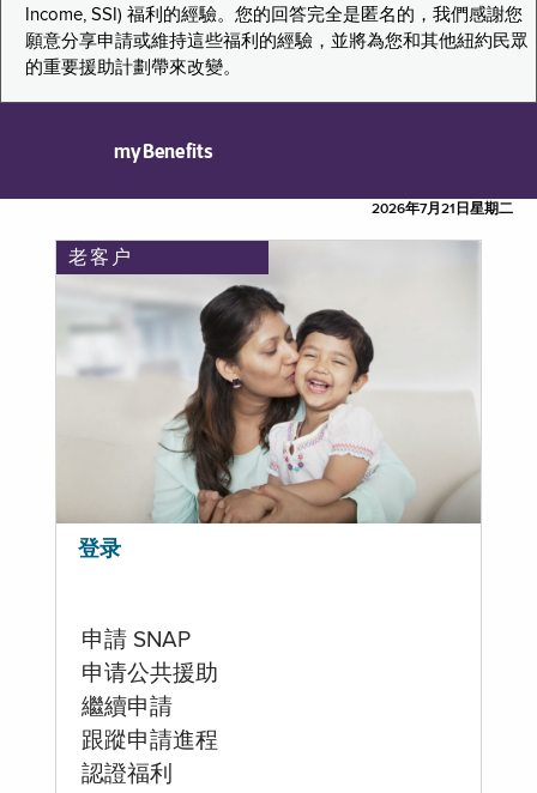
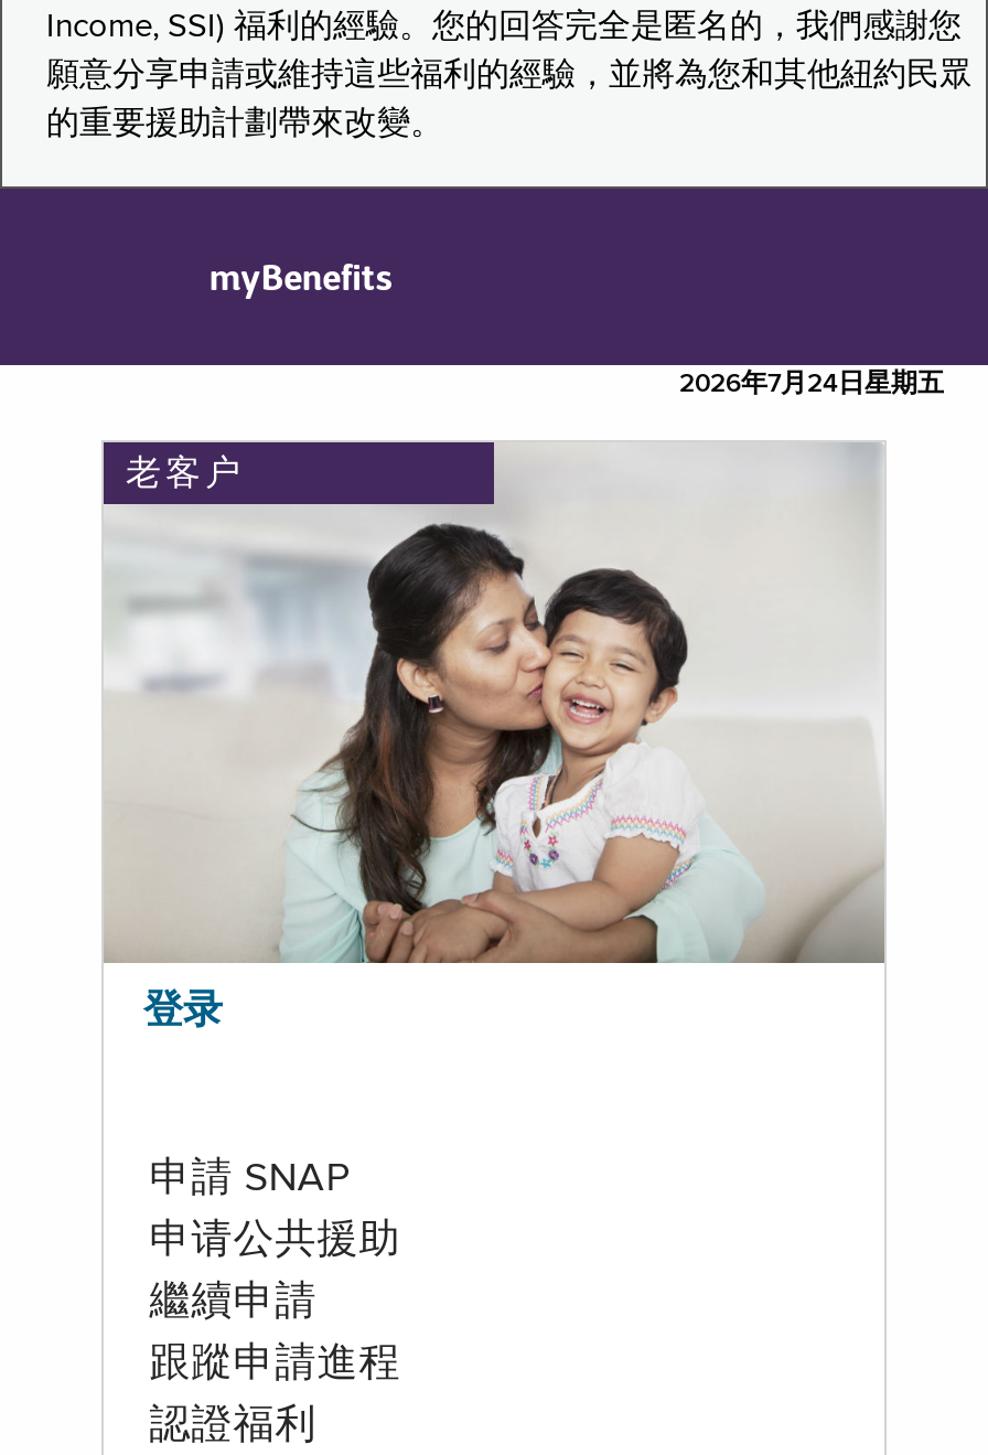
- 2026年7月21日星期二
+ 2026年7月24日星期五
